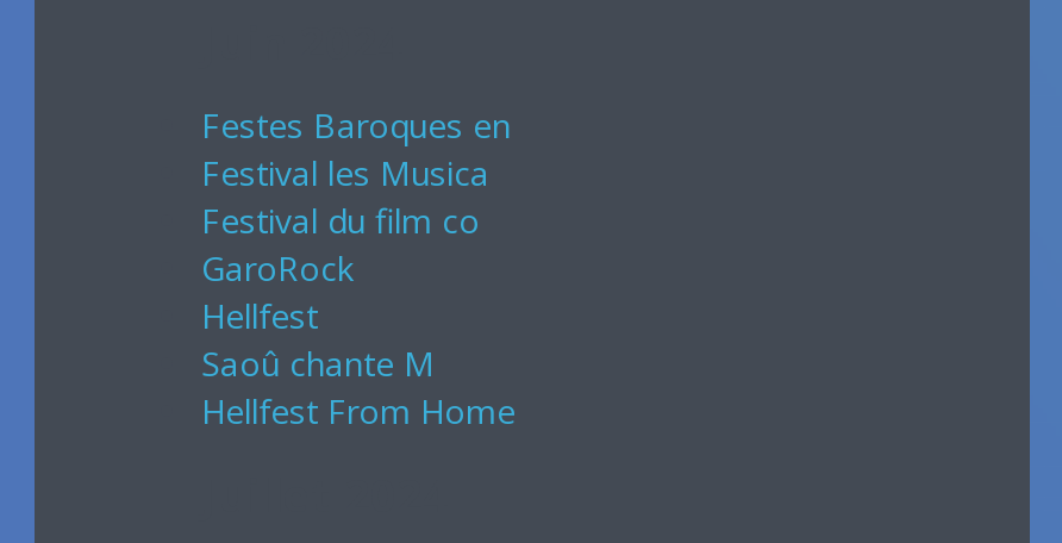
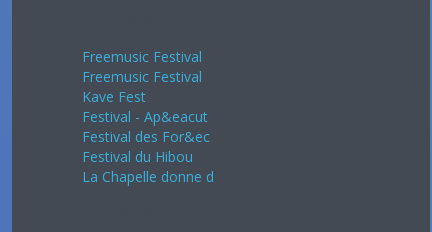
- Festes Baroques en
- Festival les Musica
- Festival du film co
- GaroRock
- Hellfest
- Saoû chante M
- Hellfest From Home
+ Freemusic Festival
+ Freemusic Festival
+ Kave Fest
+ Festival - Ap&eacut
+ Festival des For&ec
+ Festival du Hibou
+ La Chapelle donne d
